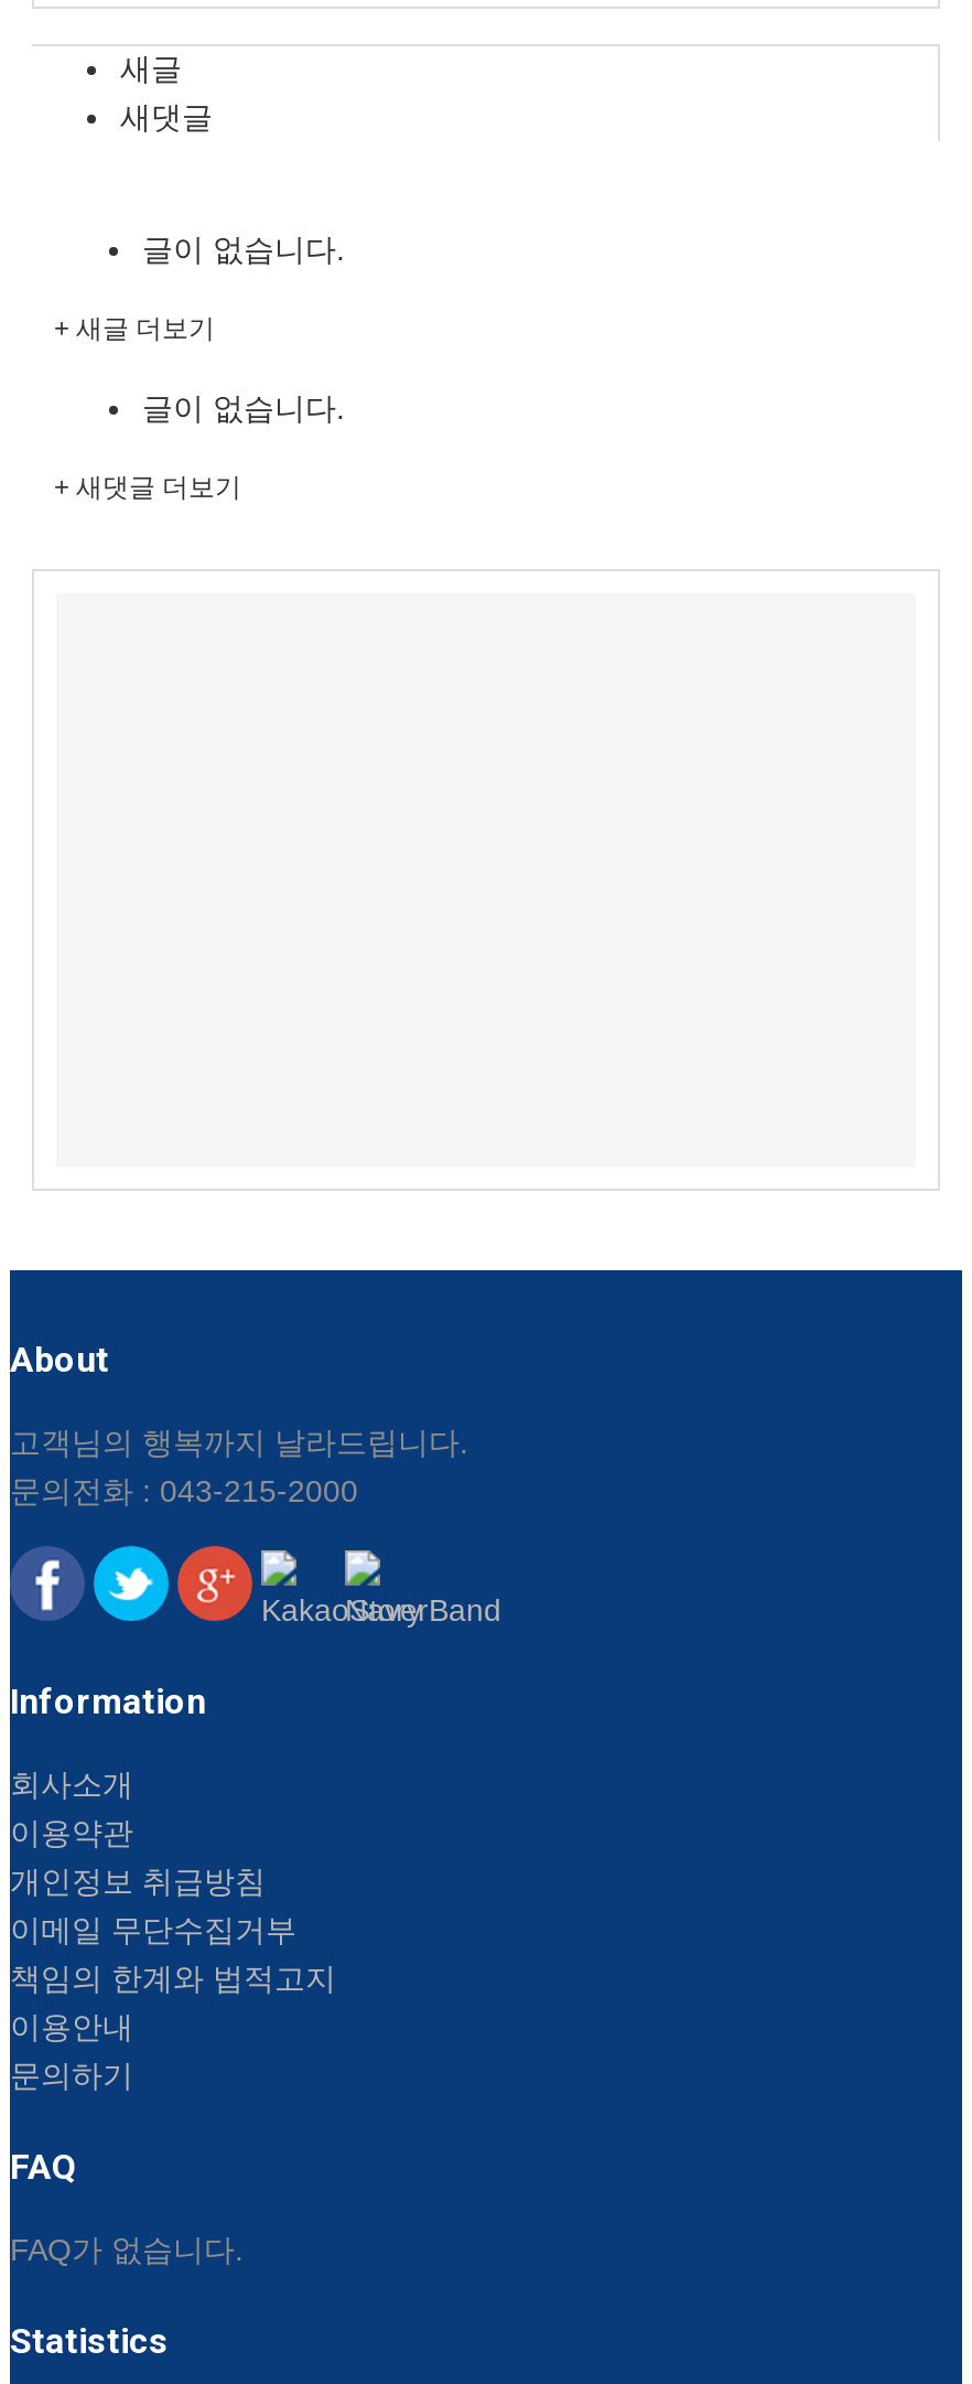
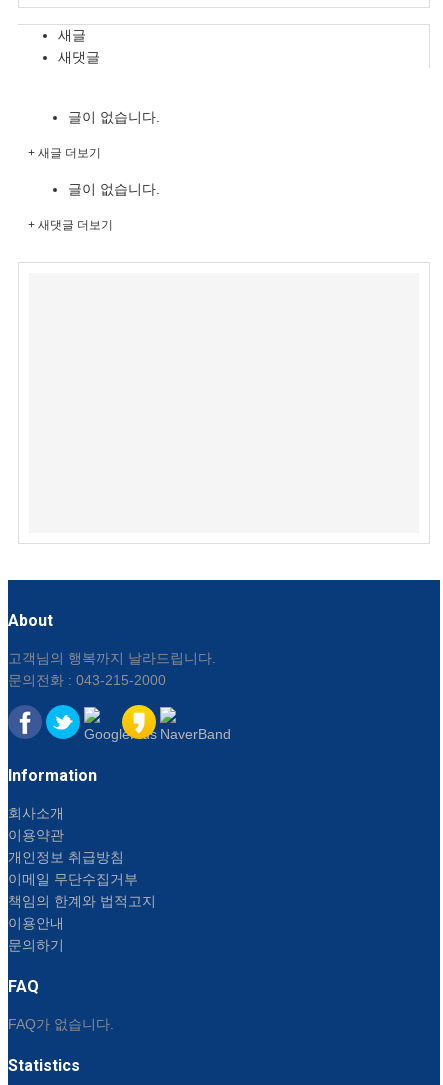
- [image]
+ [image]
